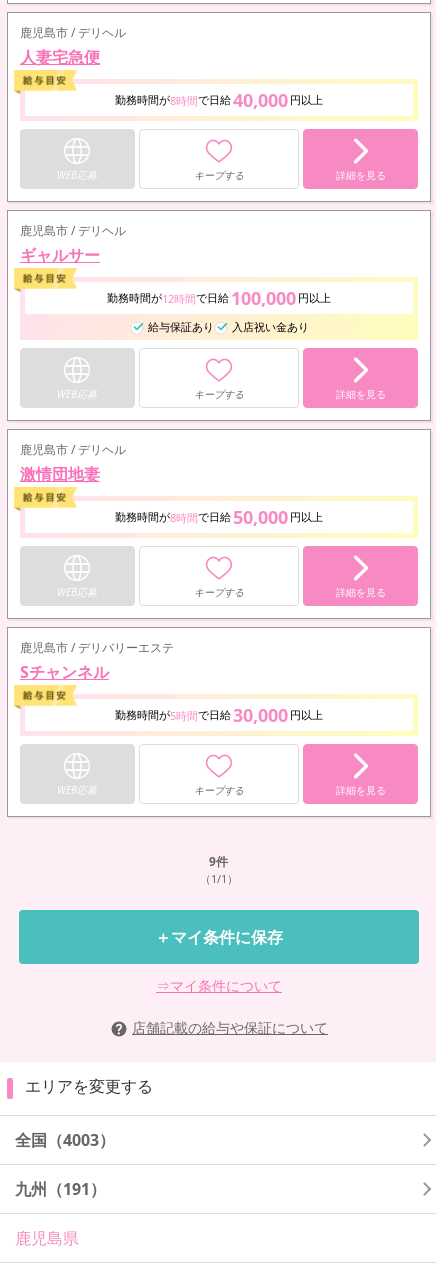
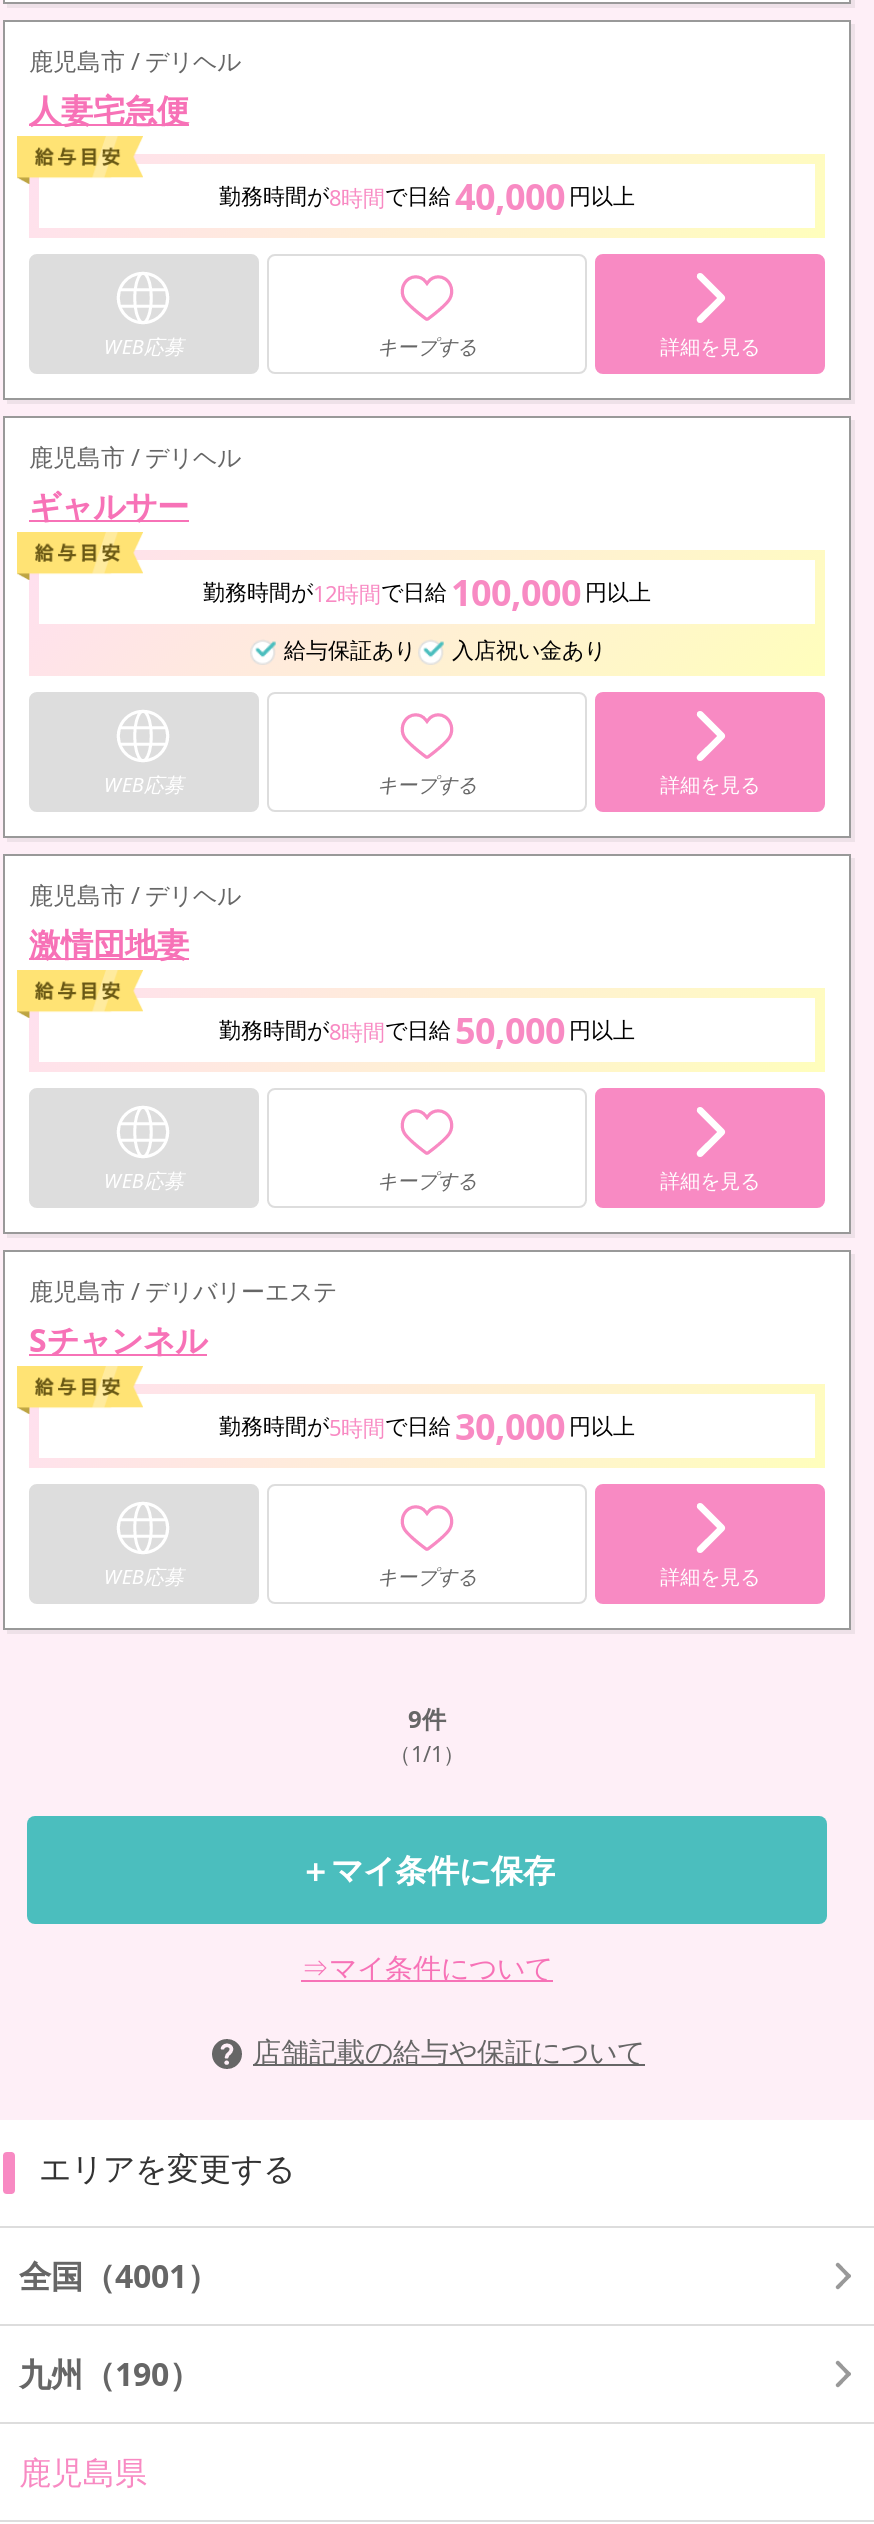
- 全国（4003）
+ 全国（4001）

- 九州（191）
+ 九州（190）
